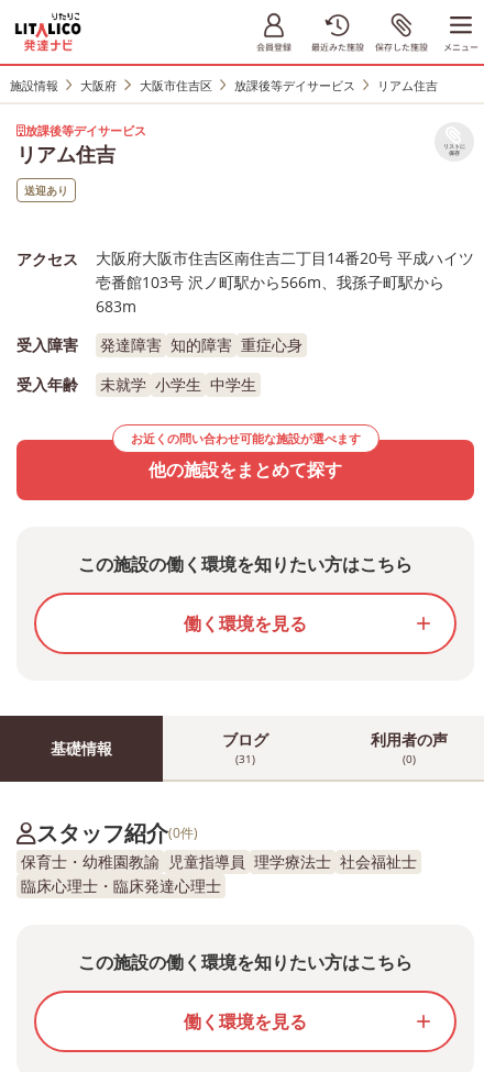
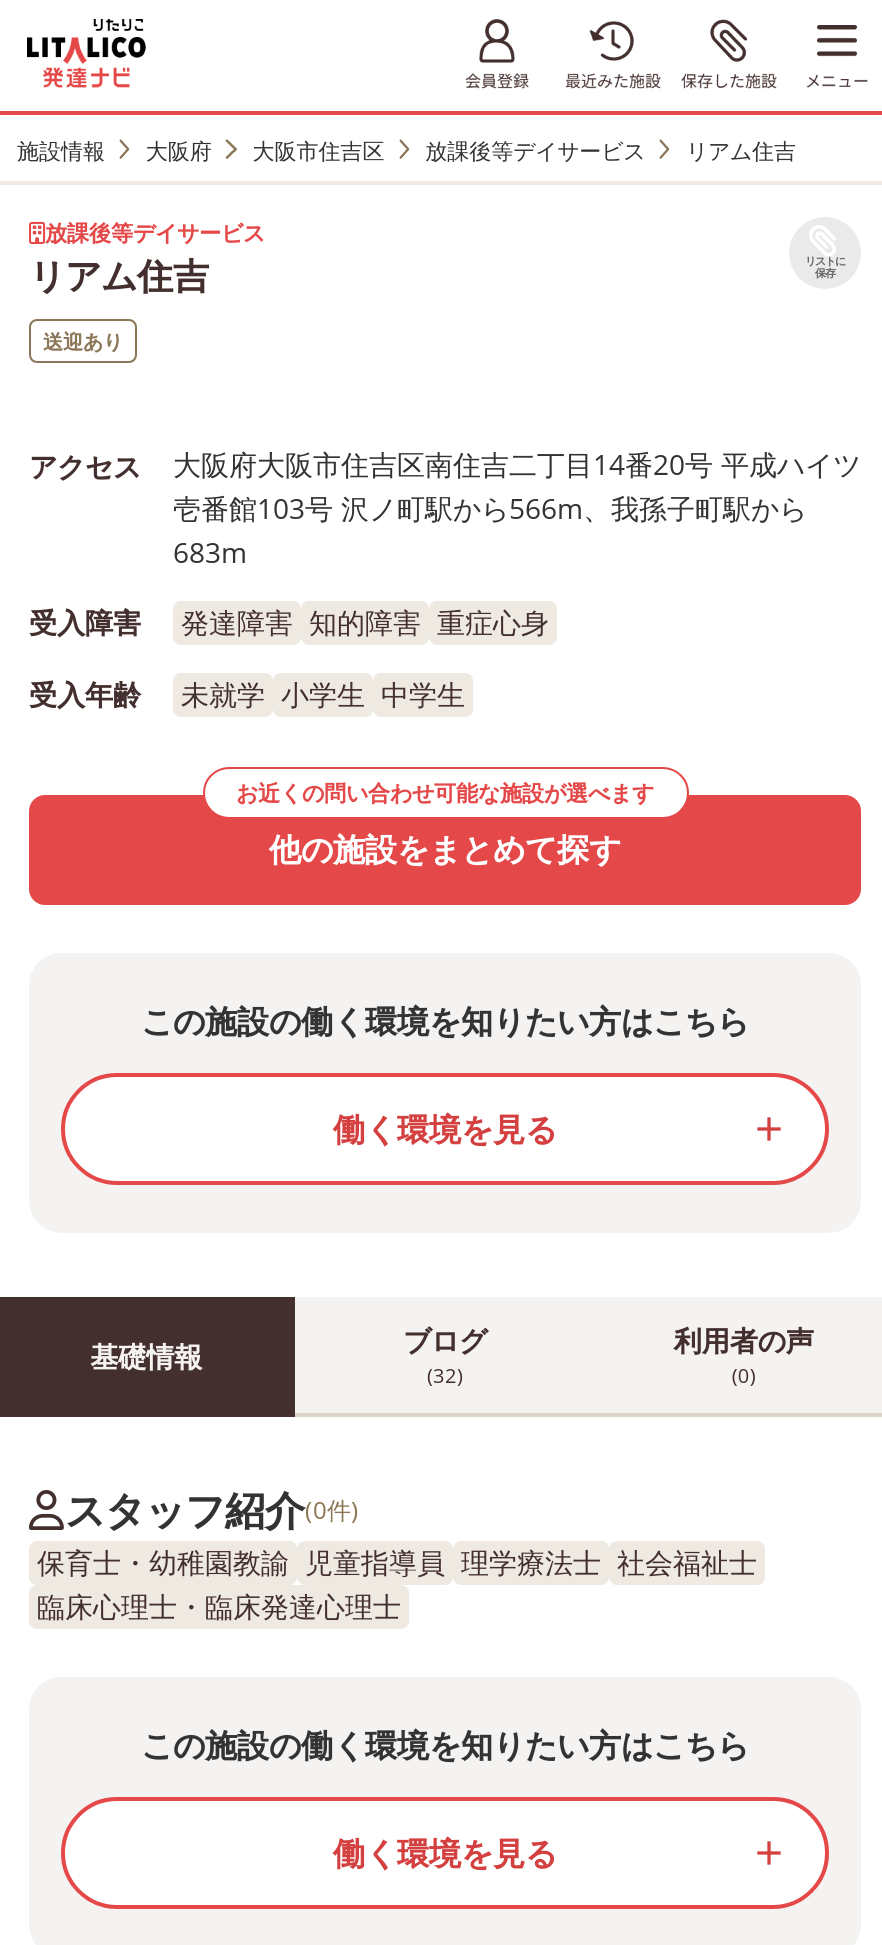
- (31)
+ (32)
